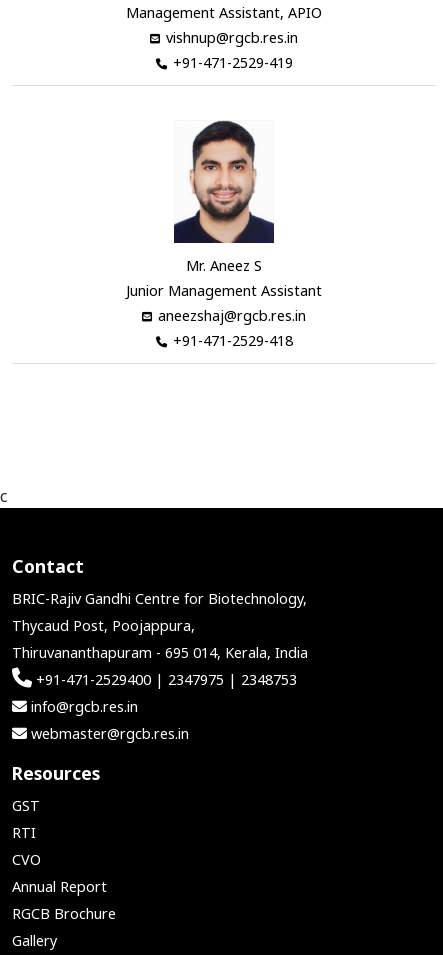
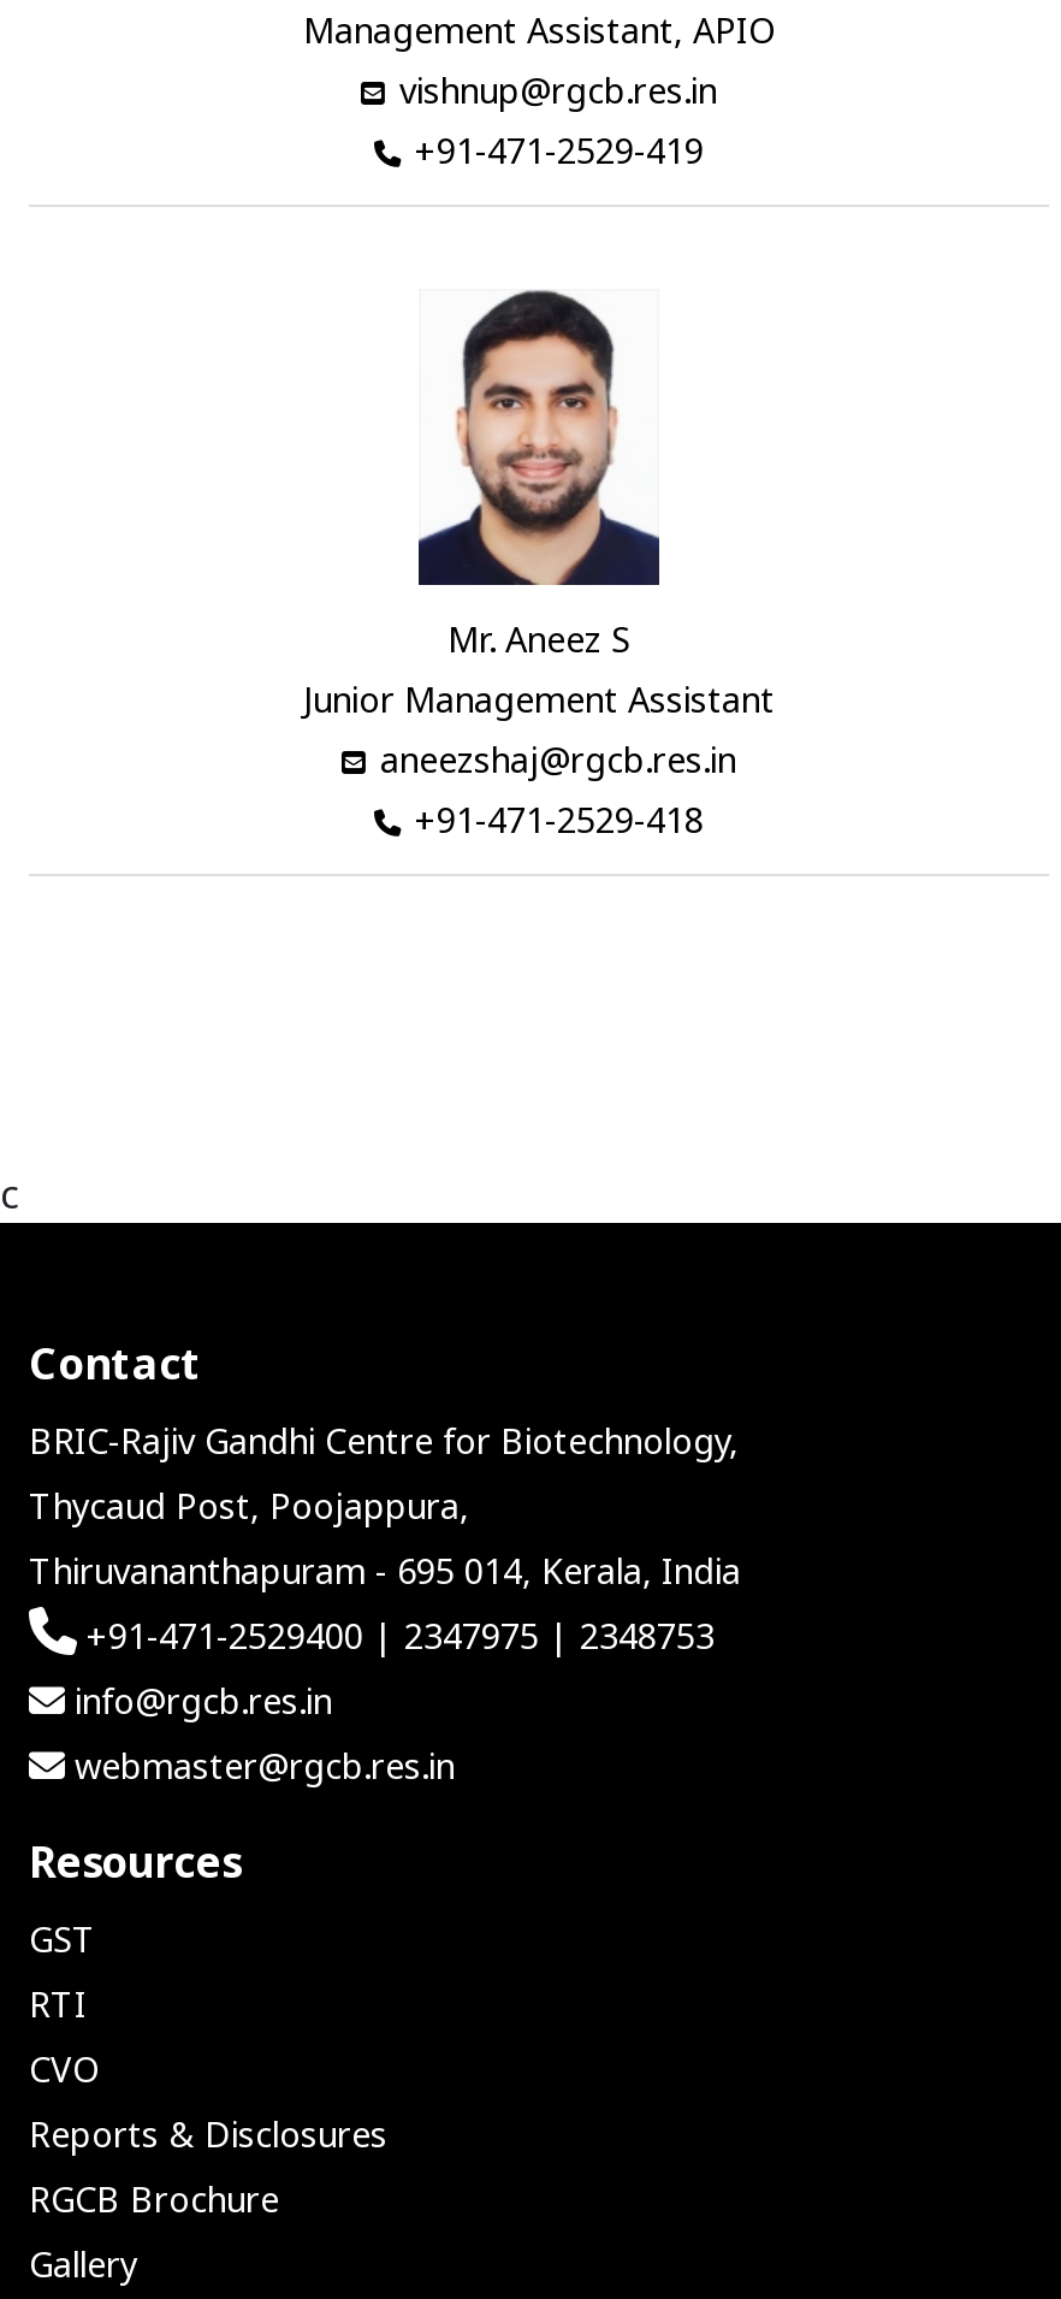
- Annual Report
+ Reports & Disclosures
